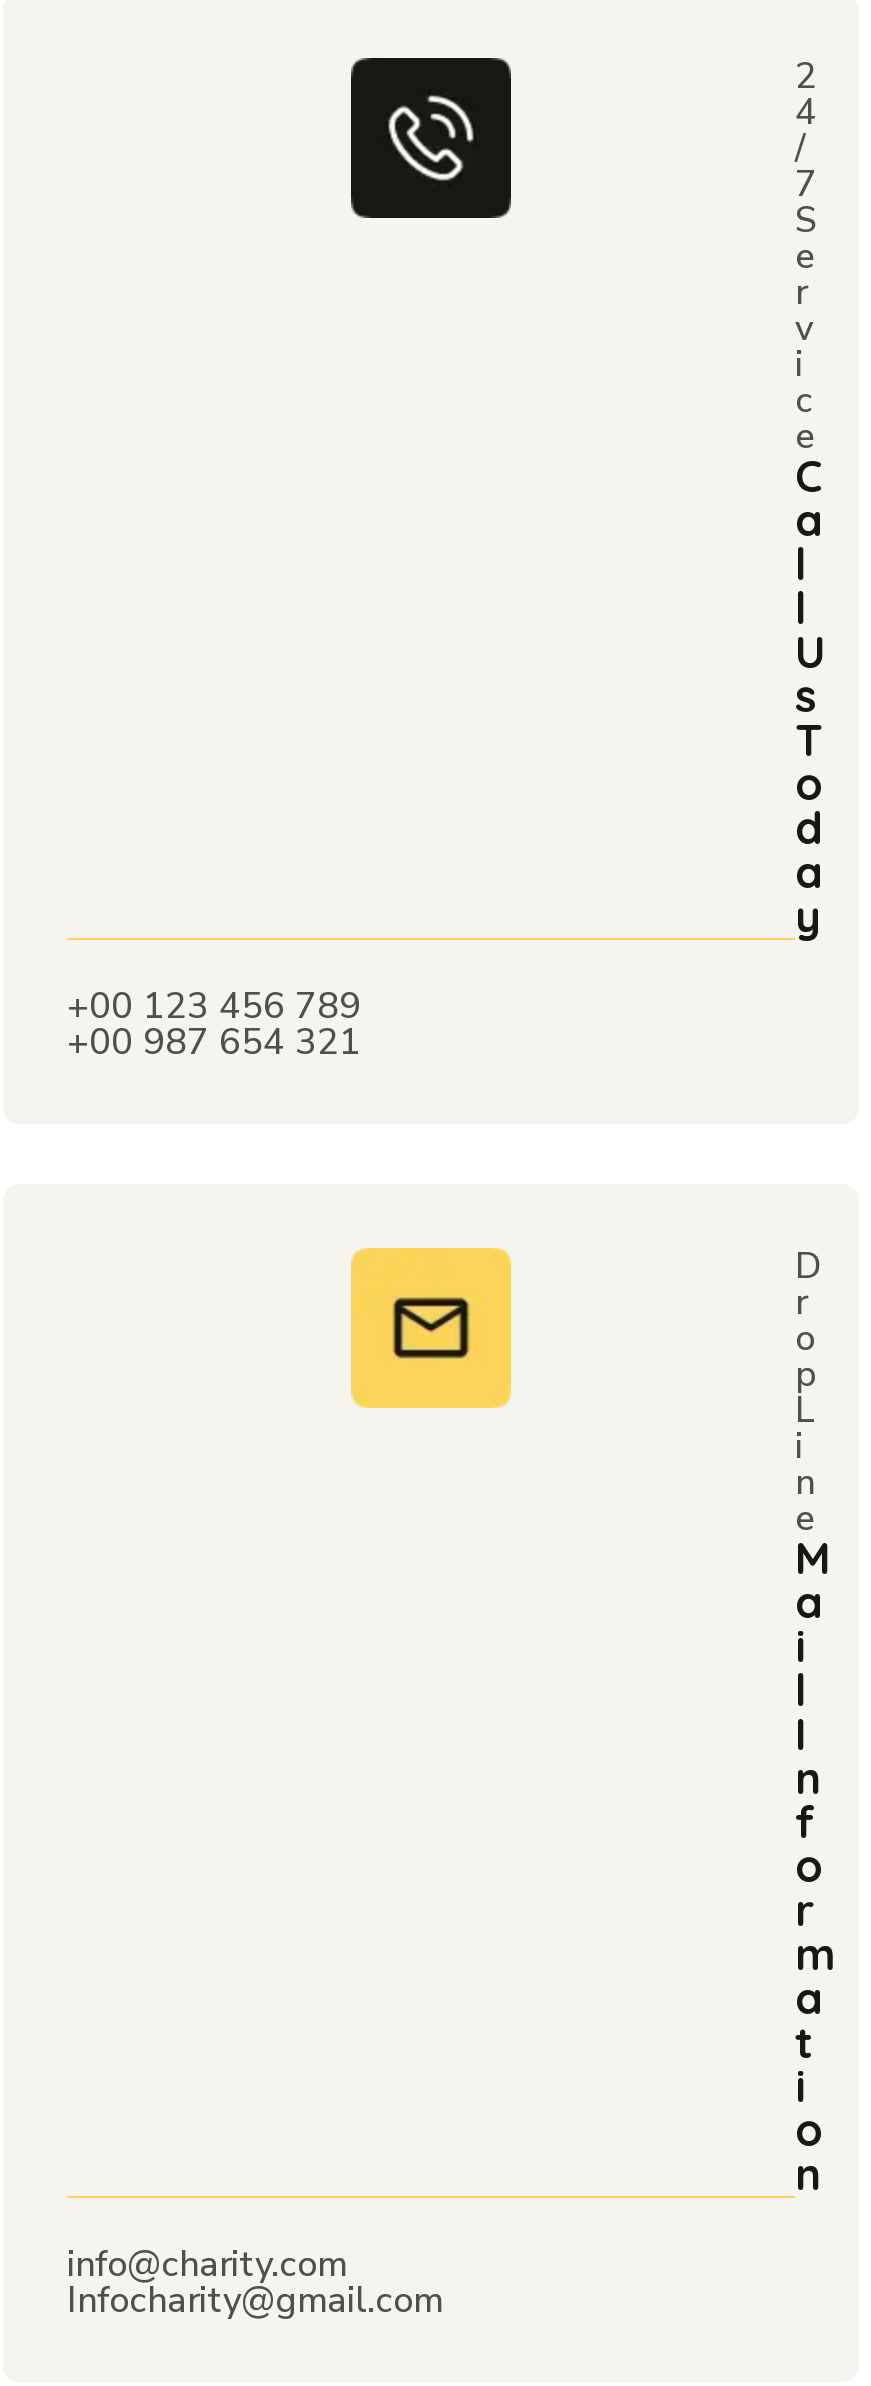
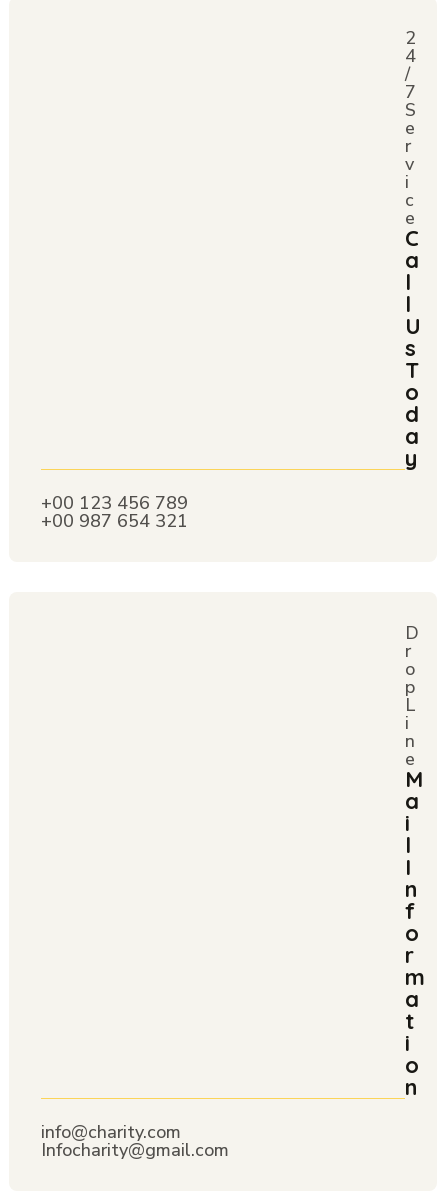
- [image]

- [image]
